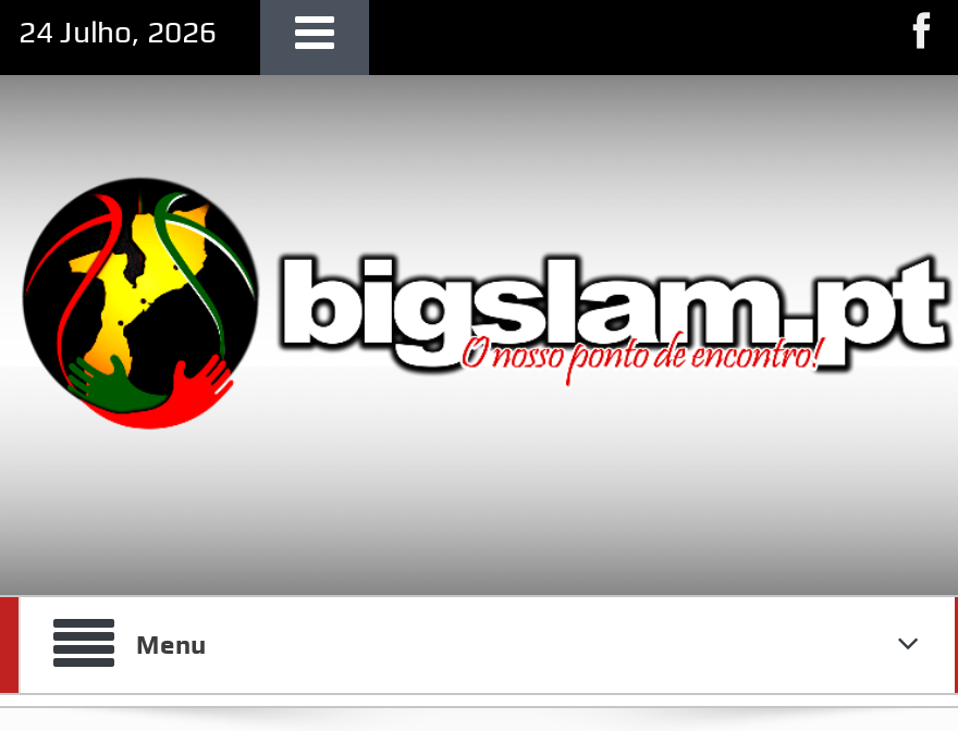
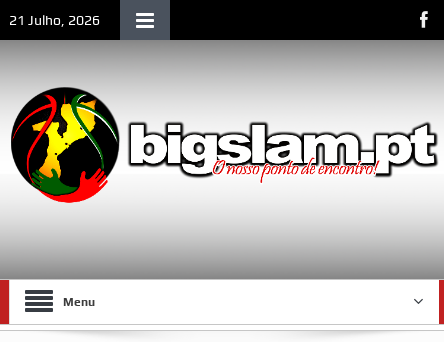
- 24 Julho, 2026
+ 21 Julho, 2026
